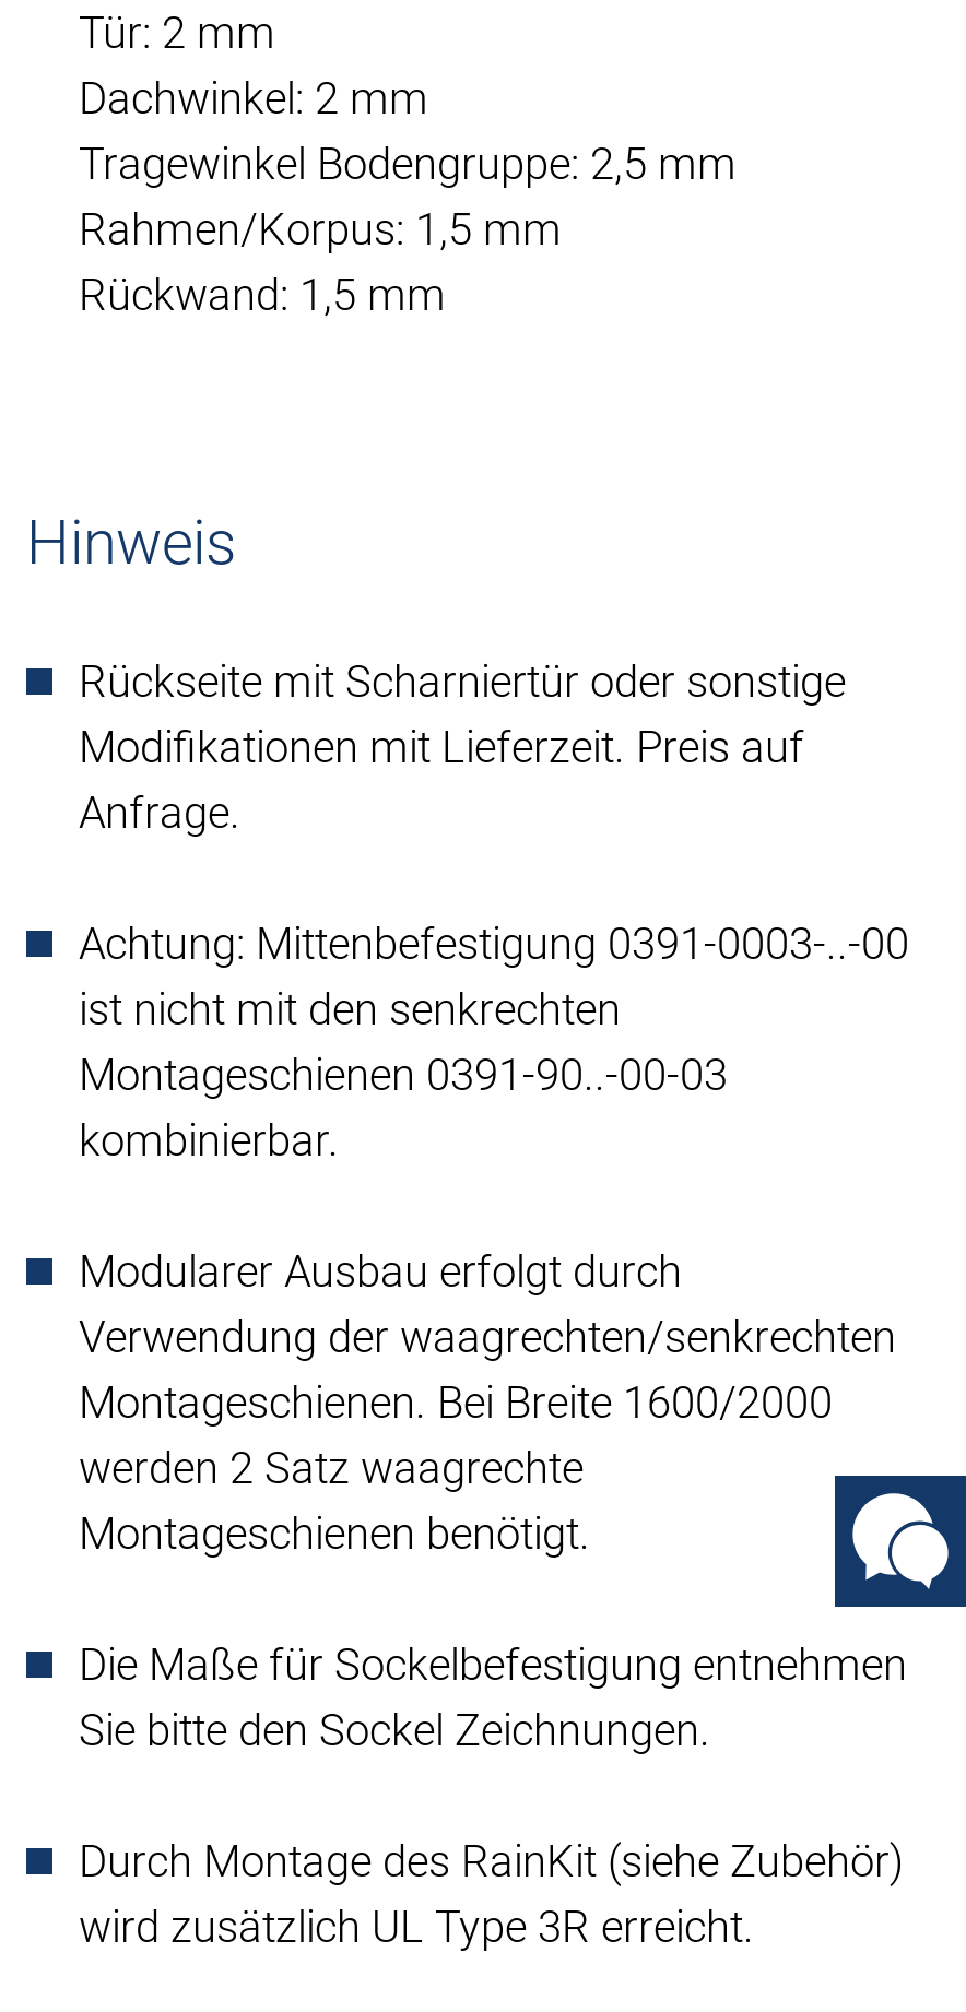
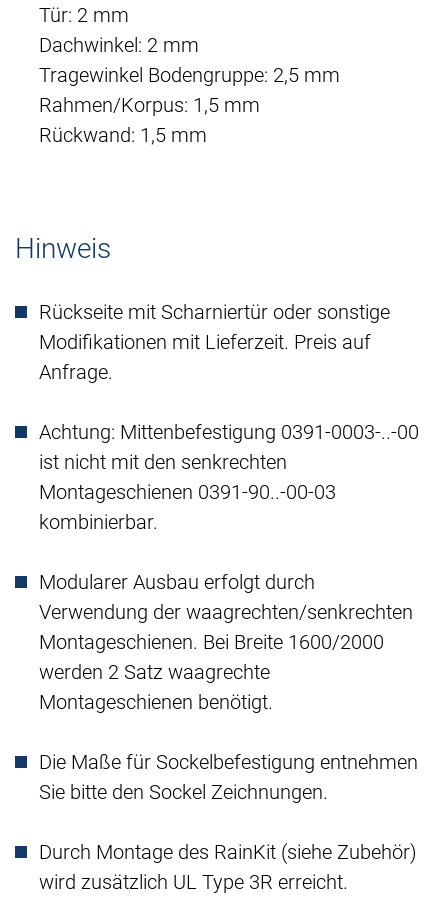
- [image]
